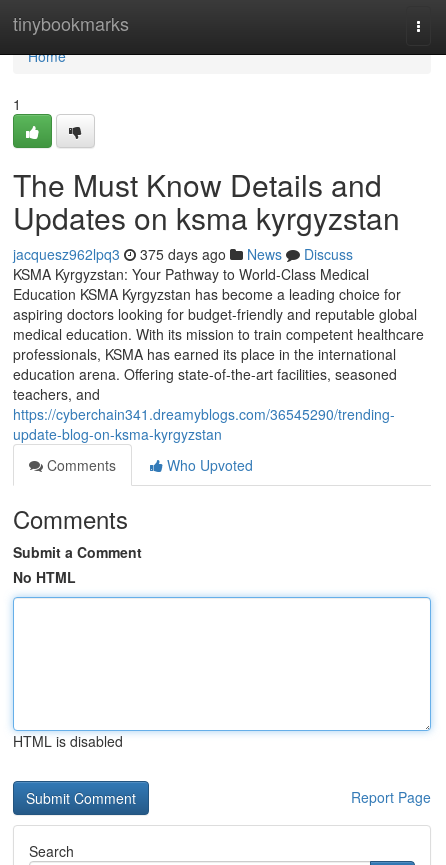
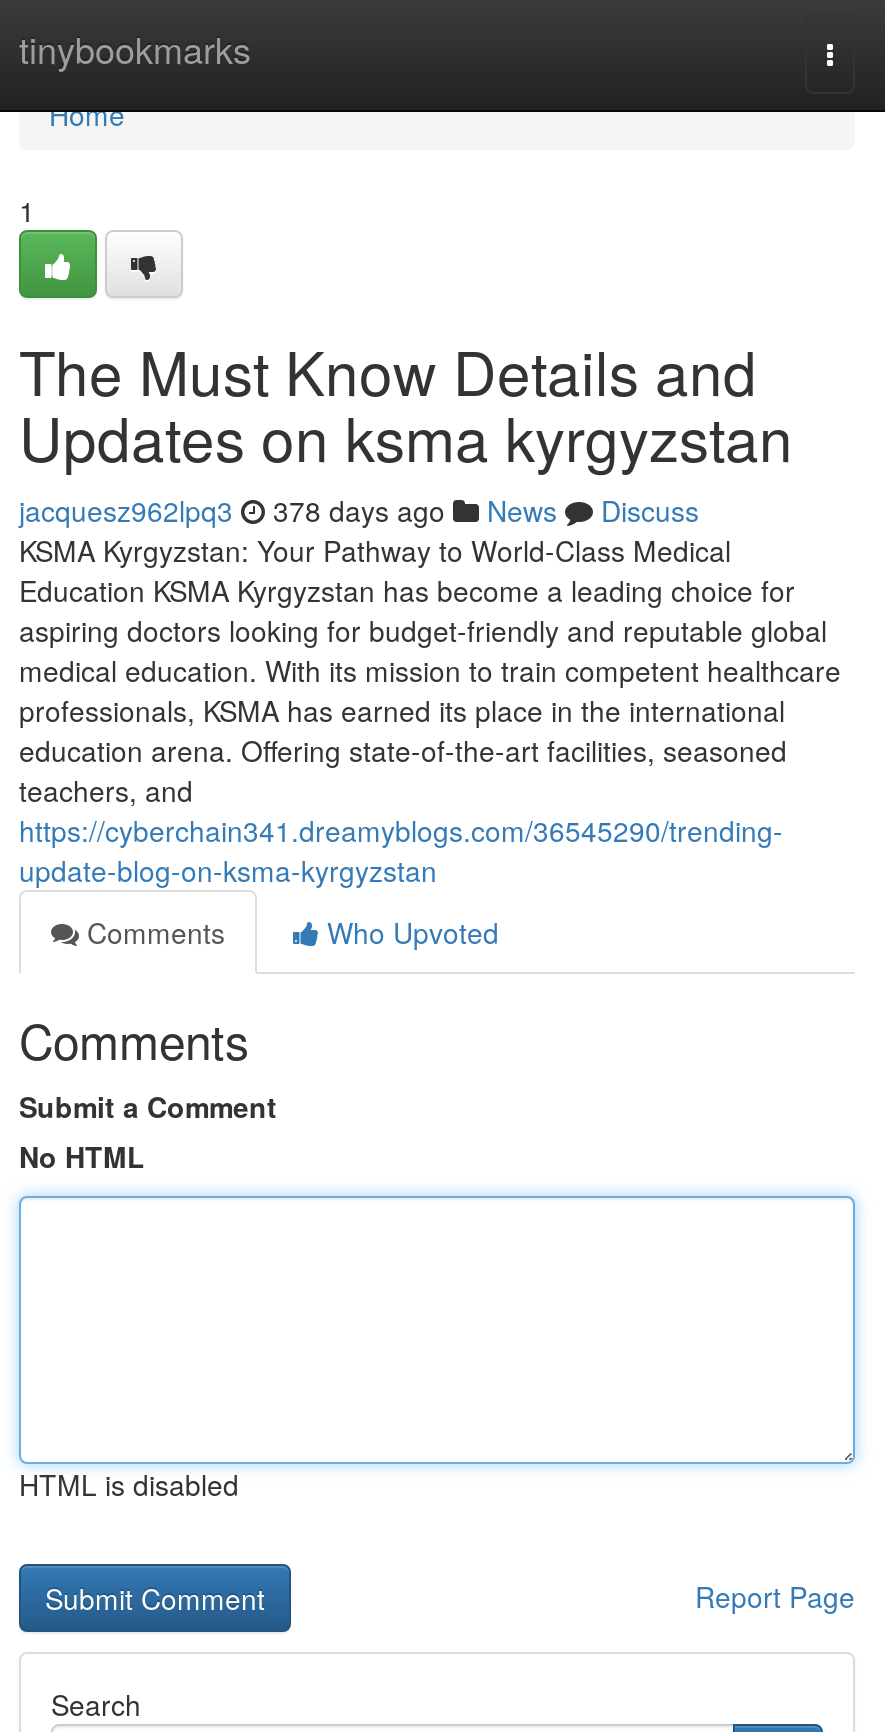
- jacquesz962lpq3 375 days ago News Discuss
+ jacquesz962lpq3 378 days ago News Discuss
